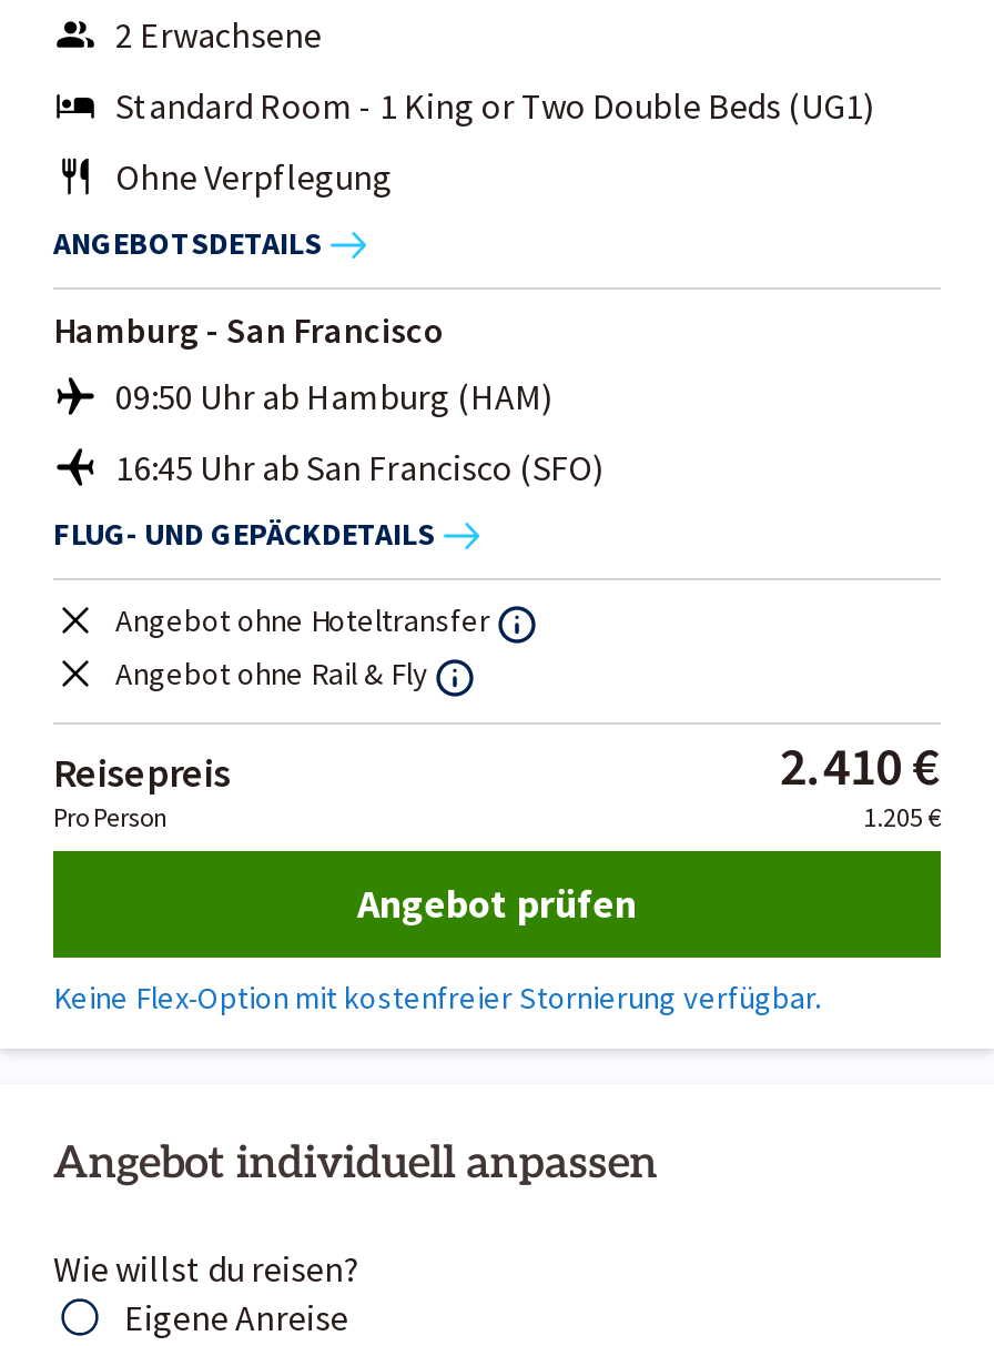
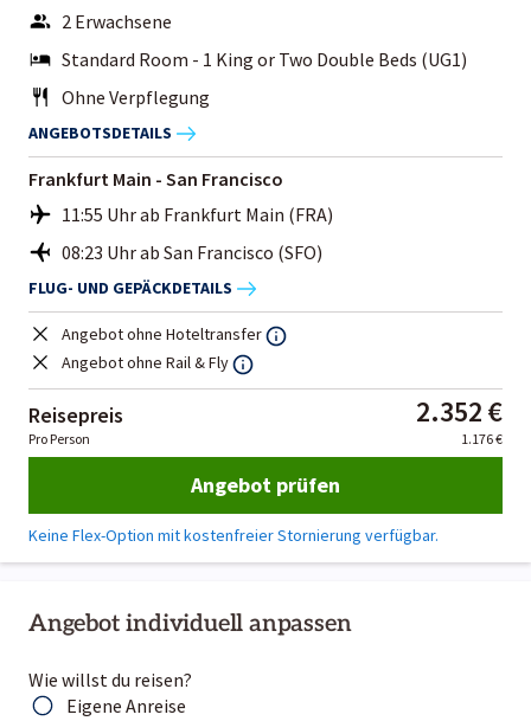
- Hamburg - San Francisco
+ Frankfurt Main - San Francisco

- 09:50 Uhr ab Hamburg (HAM)
+ 11:55 Uhr ab Frankfurt Main (FRA)

- 16:45 Uhr ab San Francisco (SFO)
+ 08:23 Uhr ab San Francisco (SFO)

- 2.410 €
+ 2.352 €

- 1.205 €
+ 1.176 €
